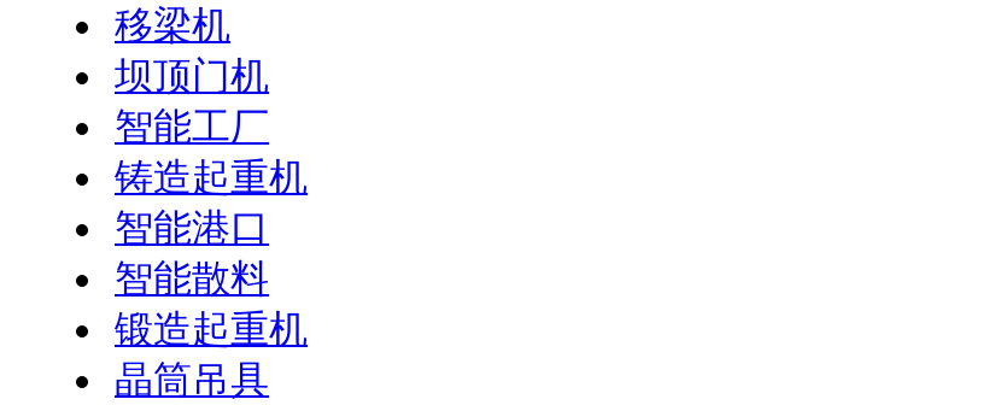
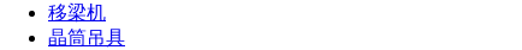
- 坝顶门机
- 智能工厂
- 铸造起重机
- 智能港口
- 智能散料
- 锻造起重机
